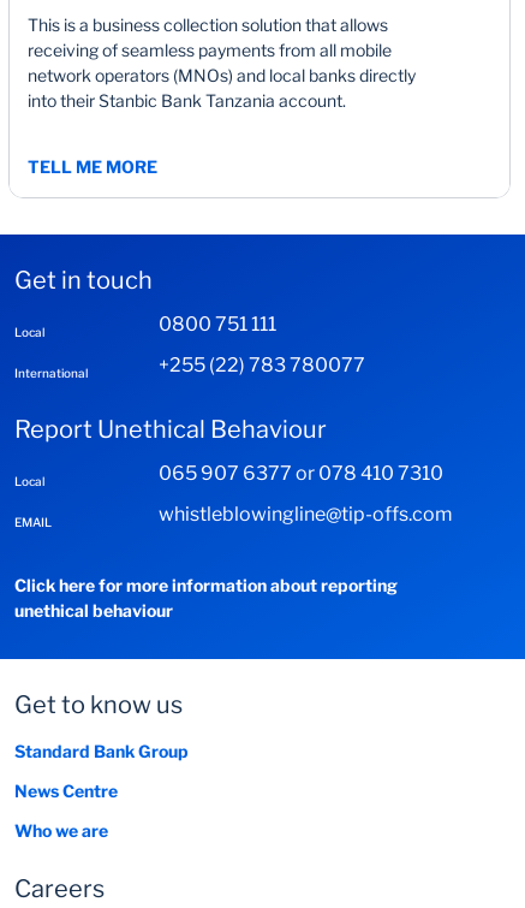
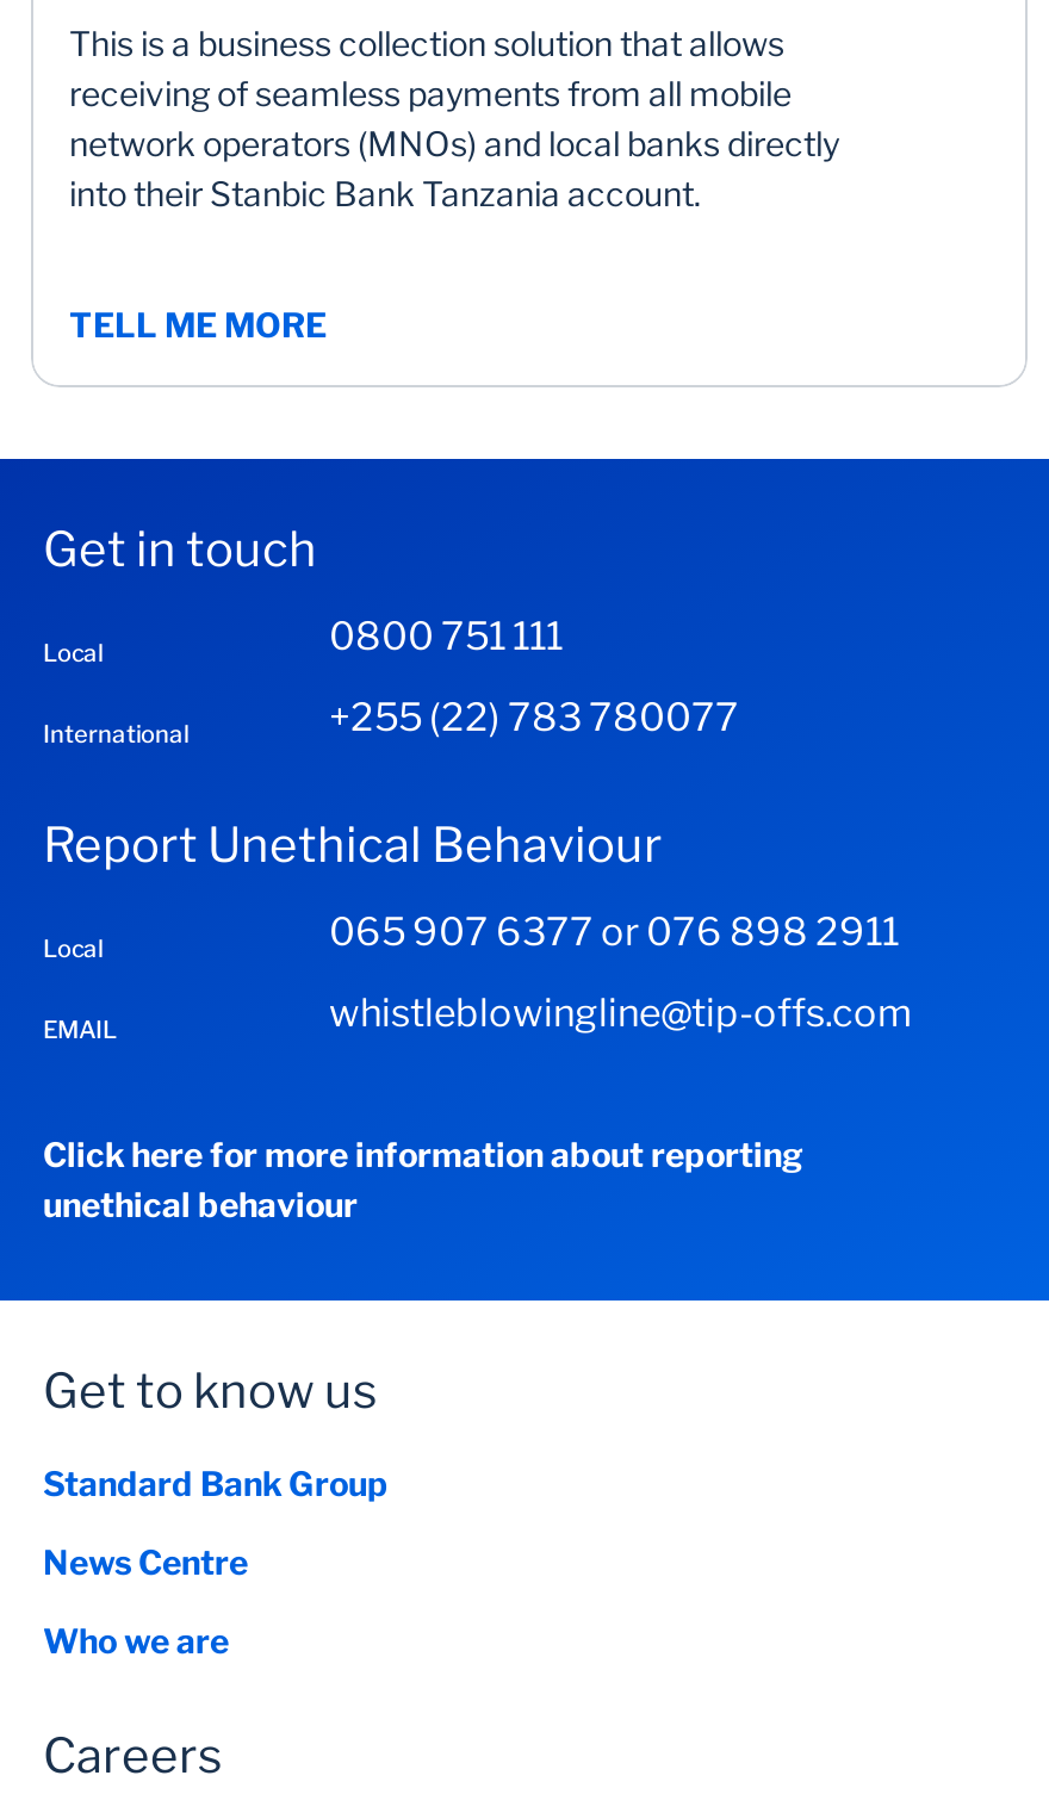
- 065 907 6377 or 078 410 7310
+ 065 907 6377 or 076 898 2911
